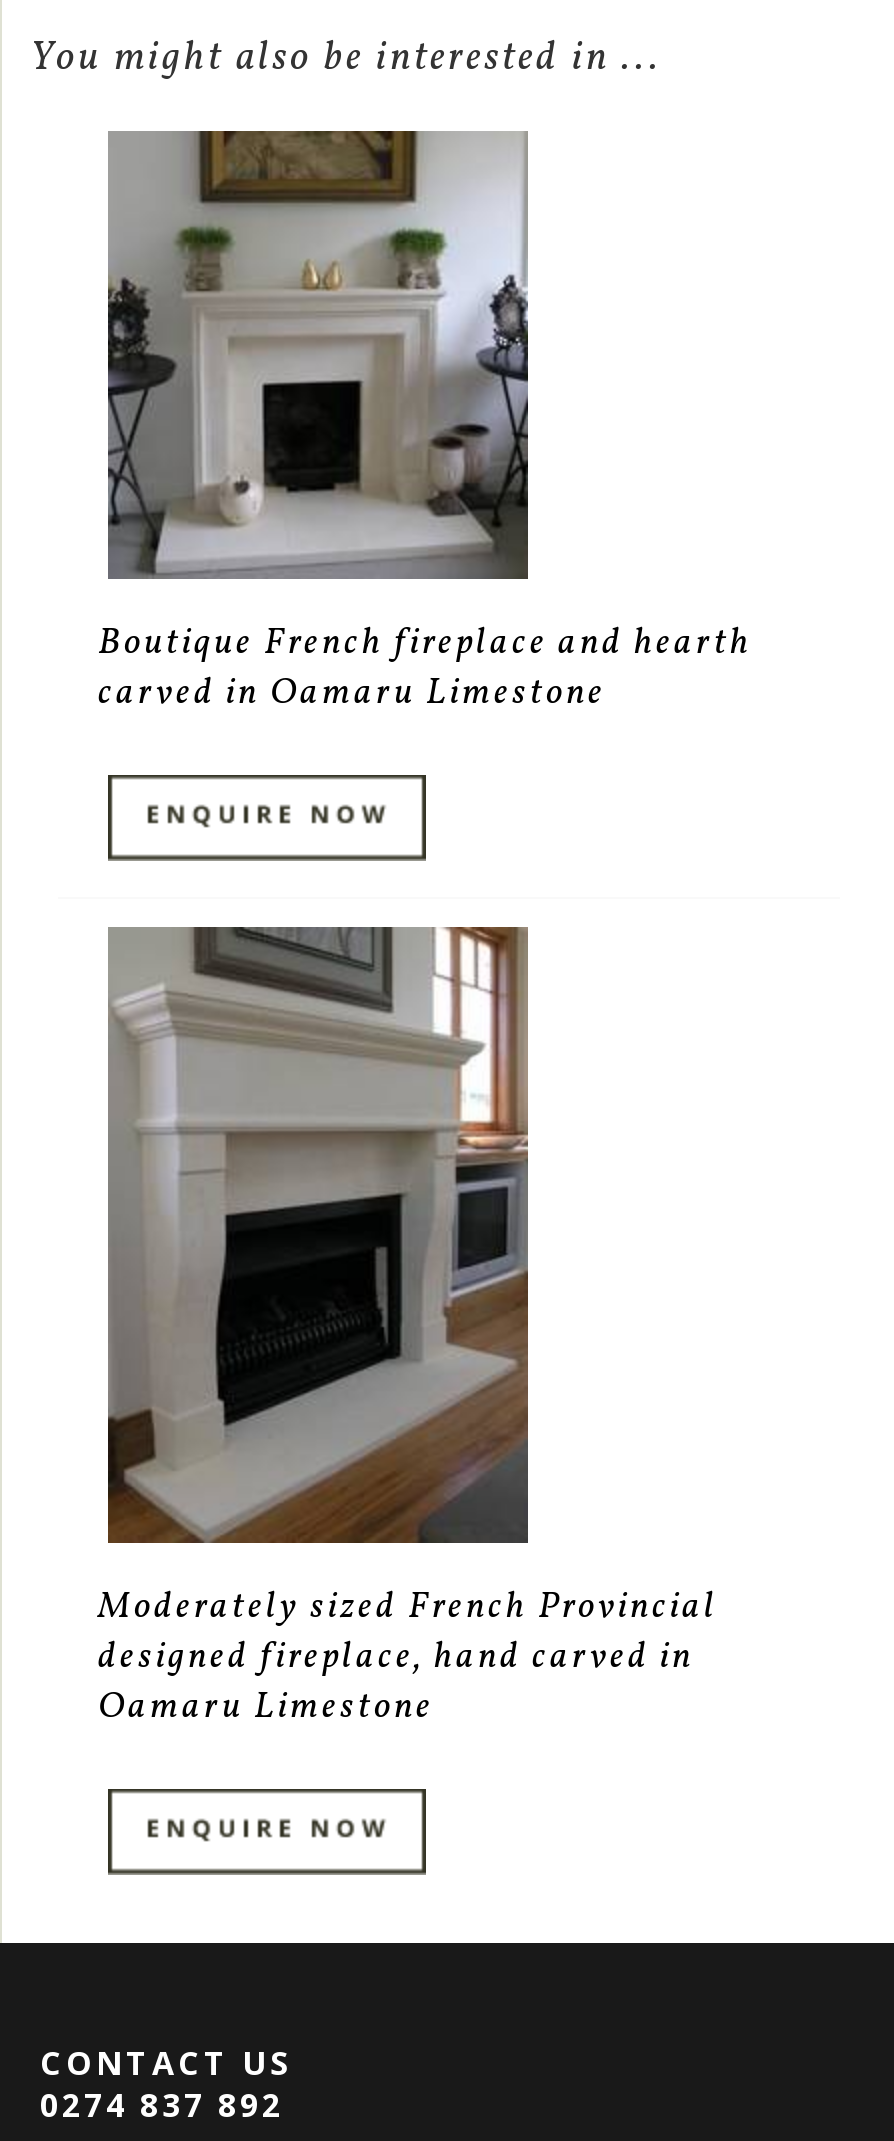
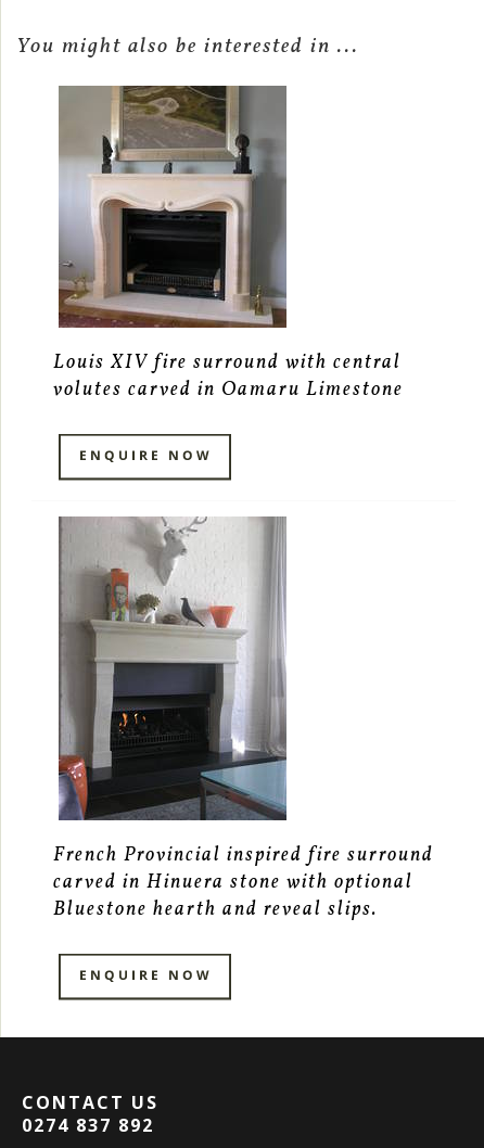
- [image]
- Boutique French fireplace and hearth
- carved in Oamaru Limestone
+ [image]
+ Louis XIV fire surround with central
+ volutes carved in Oamaru Limestone

- [image]
- Moderately sized French Provincial
- designed fireplace, hand carved in
- Oamaru Limestone
+ [image]
+ French Provincial inspired fire surround
+ carved in Hinuera stone with optional
+ Bluestone hearth and reveal slips.
